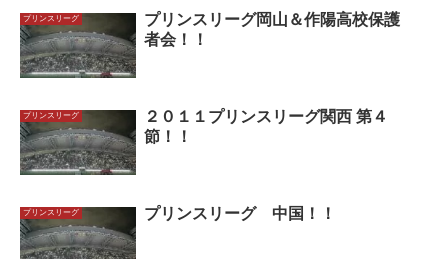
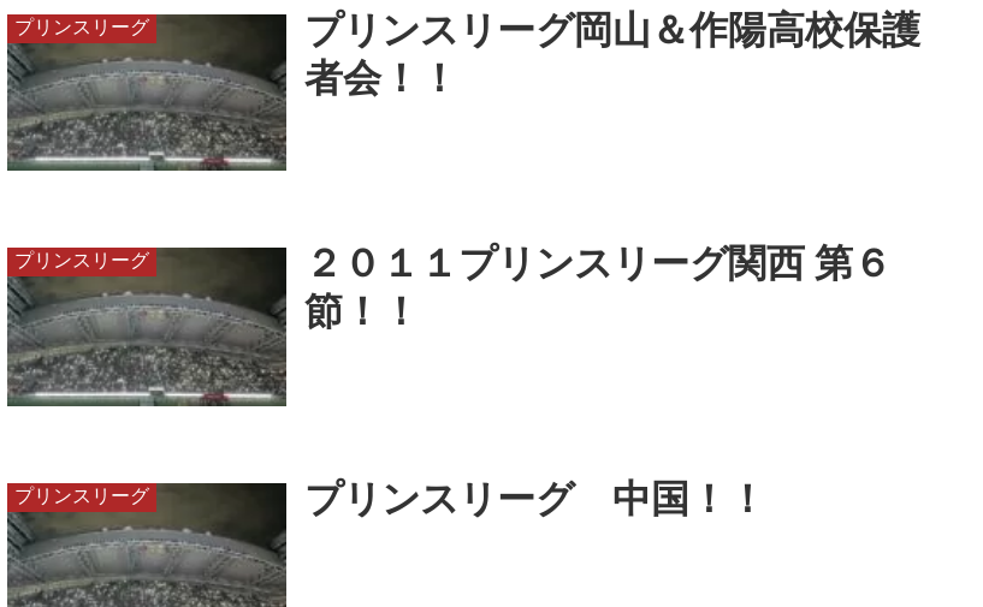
- ２０１１プリンスリーグ関西 第４
+ ２０１１プリンスリーグ関西 第６
